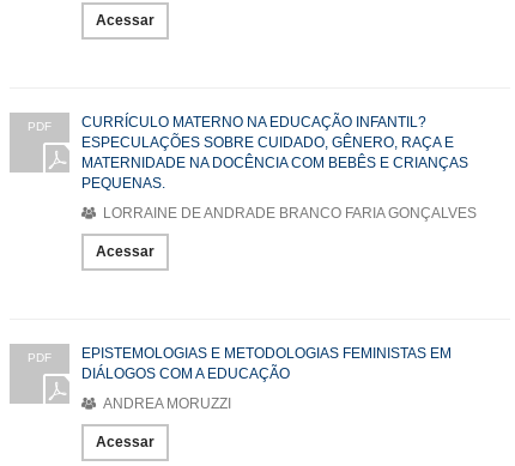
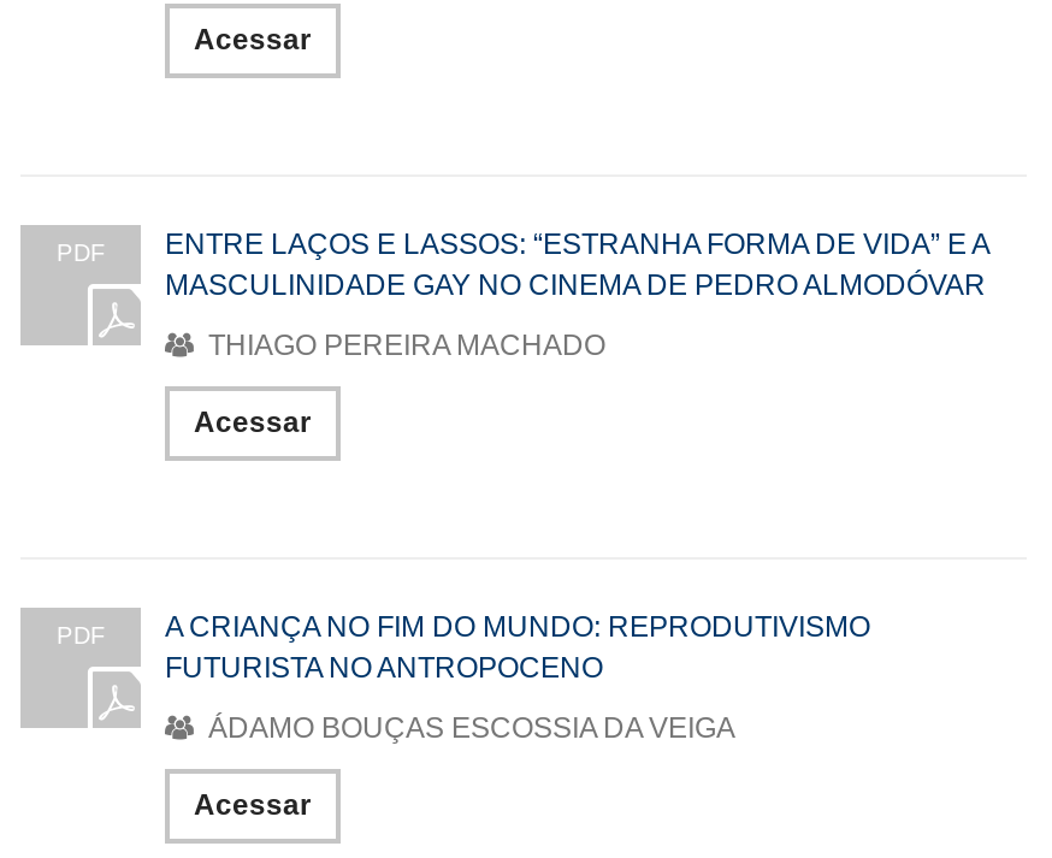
- CURRÍCULO MATERNO NA EDUCAÇÃO INFANTIL?
- ESPECULAÇÕES SOBRE CUIDADO, GÊNERO, RAÇA E
- MATERNIDADE NA DOCÊNCIA COM BEBÊS E CRIANÇAS
- PEQUENAS.
+ ENTRE LAÇOS E LASSOS: “ESTRANHA FORMA DE VIDA” E A
+ MASCULINIDADE GAY NO CINEMA DE PEDRO ALMODÓVAR

- LORRAINE DE ANDRADE BRANCO FARIA GONÇALVES
+ THIAGO PEREIRA MACHADO

- EPISTEMOLOGIAS E METODOLOGIAS FEMINISTAS EM
- DIÁLOGOS COM A EDUCAÇÃO
+ A CRIANÇA NO FIM DO MUNDO: REPRODUTIVISMO
+ FUTURISTA NO ANTROPOCENO

- ANDREA MORUZZI
+ ÁDAMO BOUÇAS ESCOSSIA DA VEIGA
